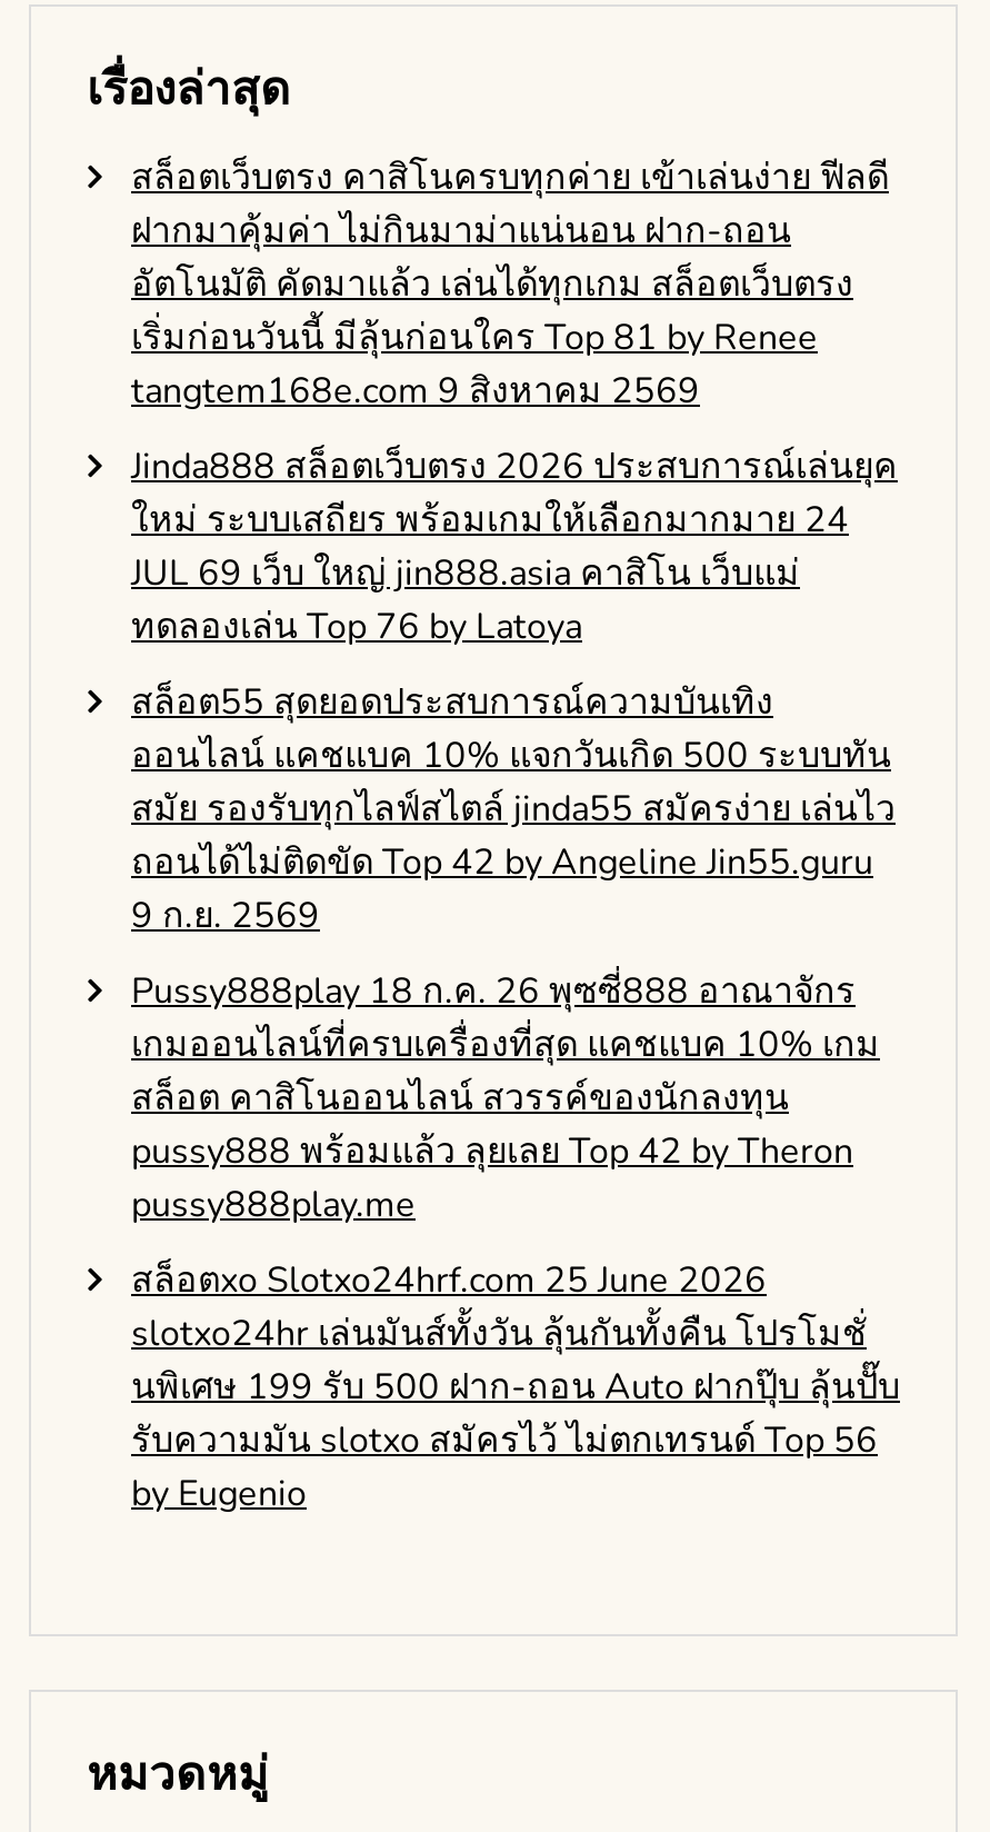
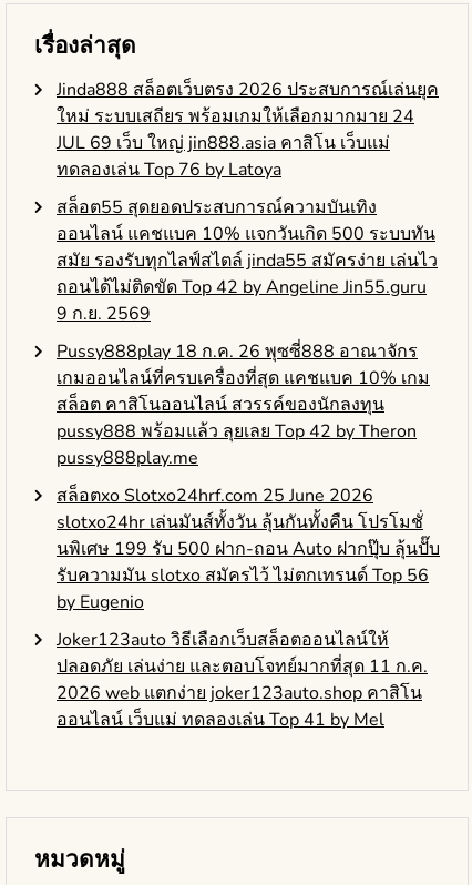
- สล็อตเว็บตรง คาสิโนครบทุกค่าย เข้าเล่นง่าย ฟีลดี
- ฝากมาคุ้มค่า ไม่กินมาม่าแน่นอน ฝาก-ถอน
- อัตโนมัติ คัดมาแล้ว เล่นได้ทุกเกม สล็อตเว็บตรง
- เริ่มก่อนวันนี้ มีลุ้นก่อนใคร Top 81 by Renee
- tangtem168e.com 9 สิงหาคม 2569

moved up: Jinda888 สล็อตเว็บตรง 2026 ประสบการณ์เล่นยุค | ใหม่ ระบบเสถียร พร้อมเกมให้เลือกมากมาย 24 | JUL 69 เว็บ ใหญ่ jin888.asia คาสิโน เว็บแม่ | ... | รับความมัน slotxo สมัครไว้ ไม่ตกเทรนด์ Top 56 | by Eugenio

+ Joker123auto วิธีเลือกเว็บสล็อตออนไลน์ให้
+ ปลอดภัย เล่นง่าย และตอบโจทย์มากที่สุด 11 ก.ค.
+ 2026 web แตกง่าย joker123auto.shop คาสิโน
+ ออนไลน์ เว็บแม่ ทดลองเล่น Top 41 by Mel
